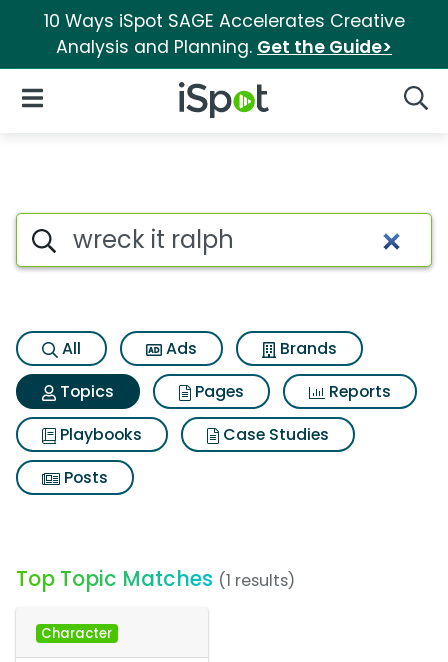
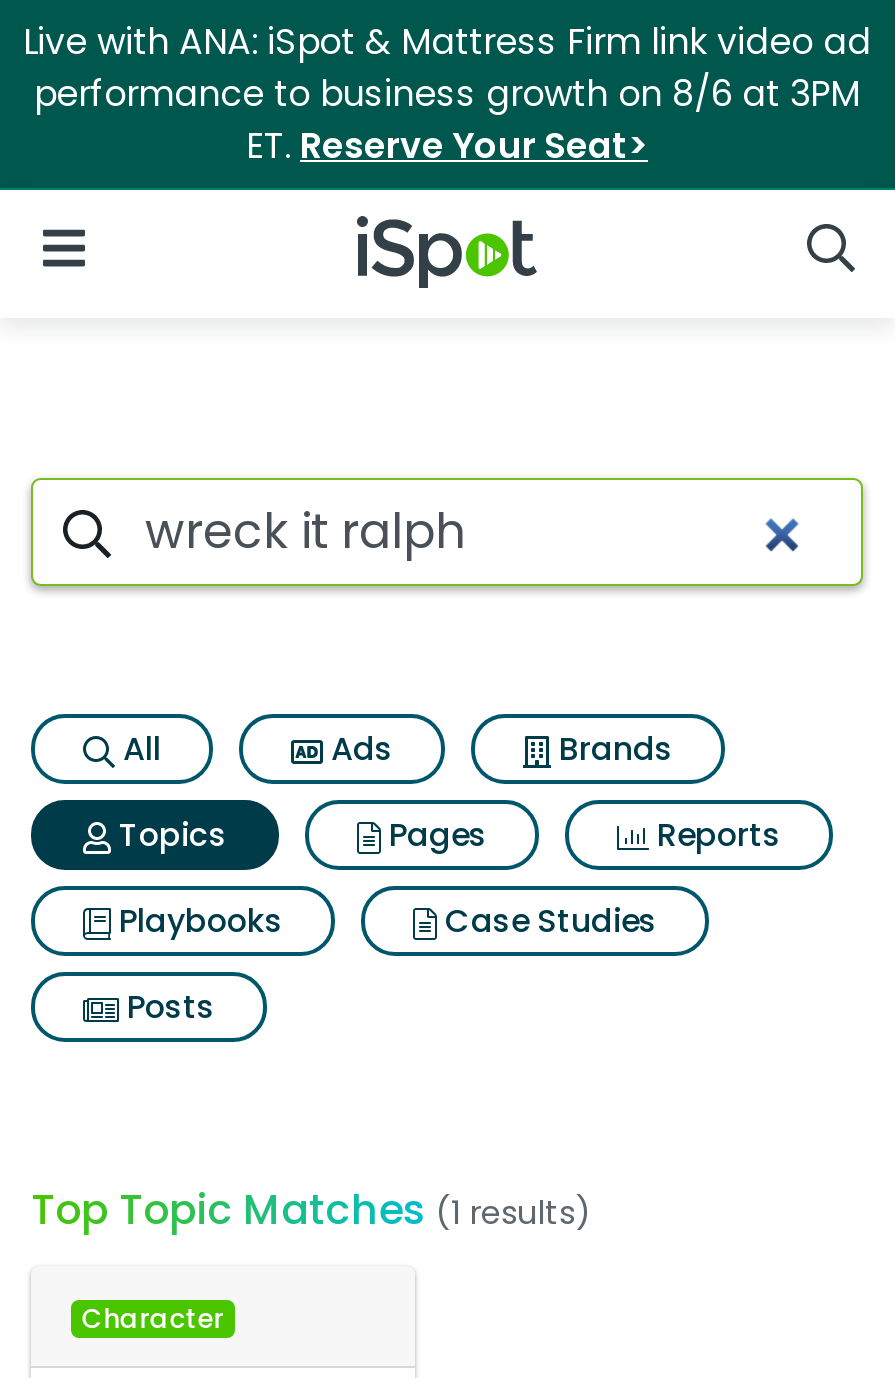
- 10 Ways iSpot SAGE Accelerates Creative
- Analysis and Planning. Get the Guide>
+ Live with ANA: iSpot & Mattress Firm link video ad
+ performance to business growth on 8/6 at 3PM
+ ET. Reserve Your Seat>
